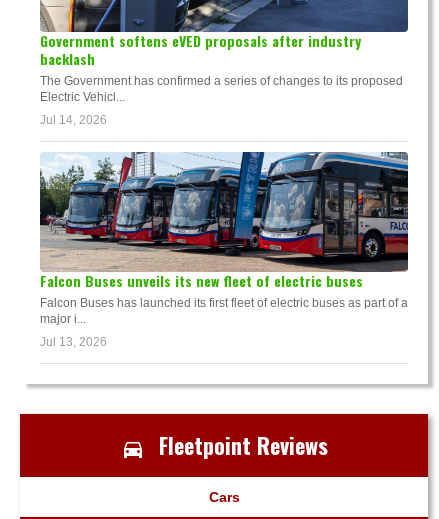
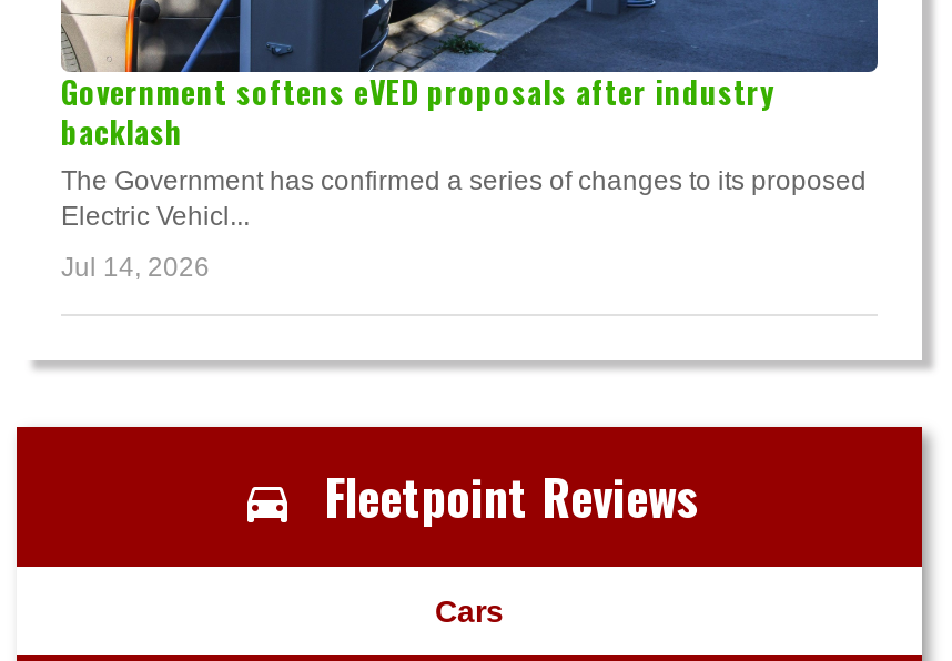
- [image]
- Falcon Buses unveils its new fleet of electric buses
- Falcon Buses has launched its first fleet of electric buses as part of a
- major i...
- Jul 13, 2026
